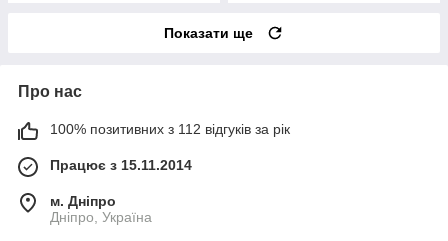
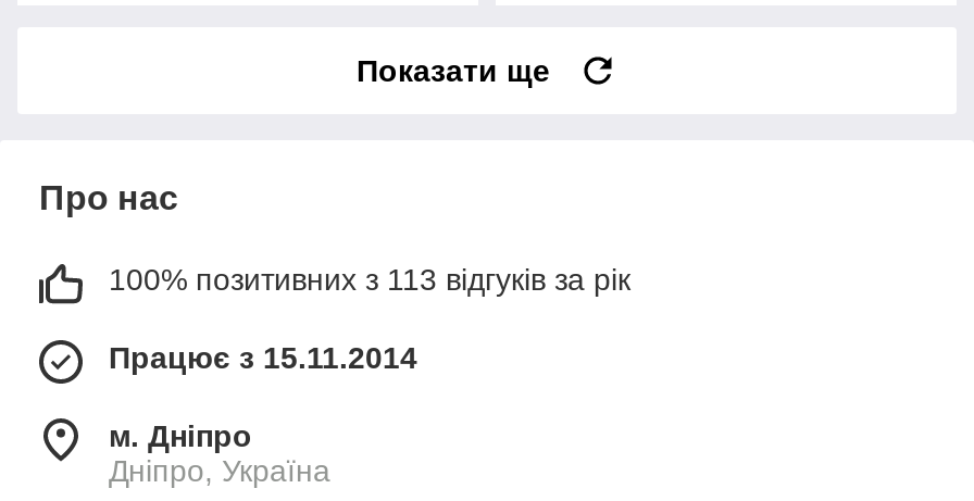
- 100% позитивних з 112 відгуків за рік
+ 100% позитивних з 113 відгуків за рік
